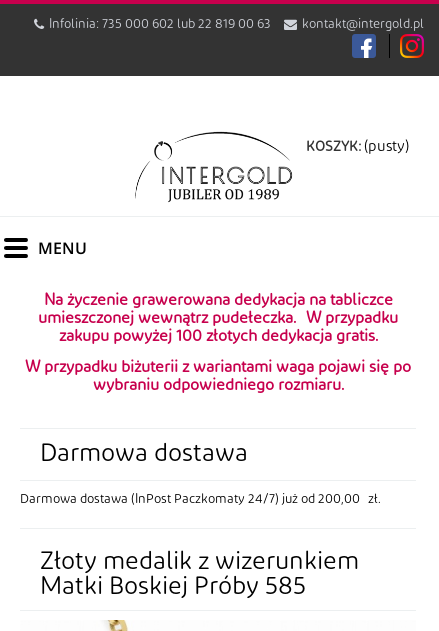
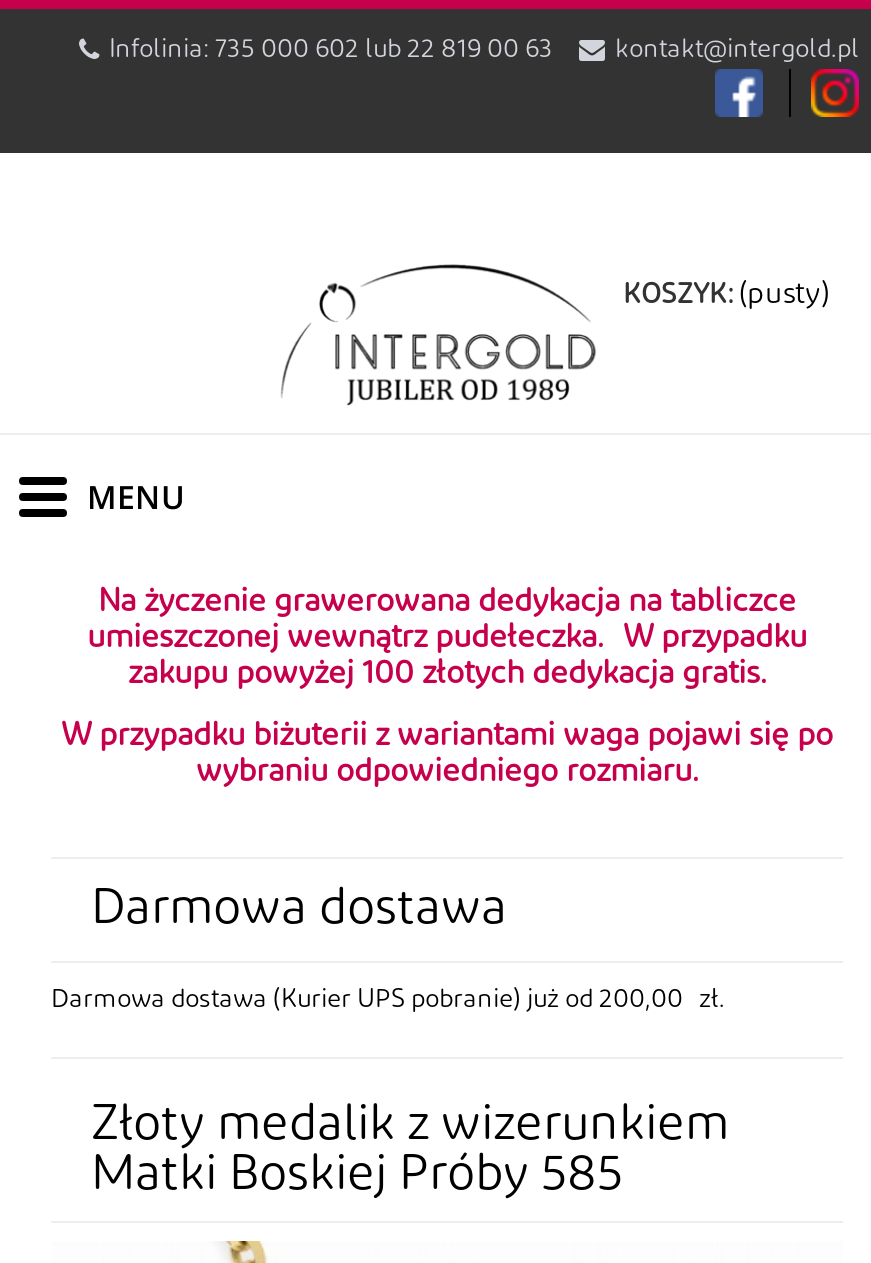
- Darmowa dostawa (InPost Paczkomaty 24/7) już od 200,00 zł.
+ Darmowa dostawa (Kurier UPS pobranie) już od 200,00 zł.
